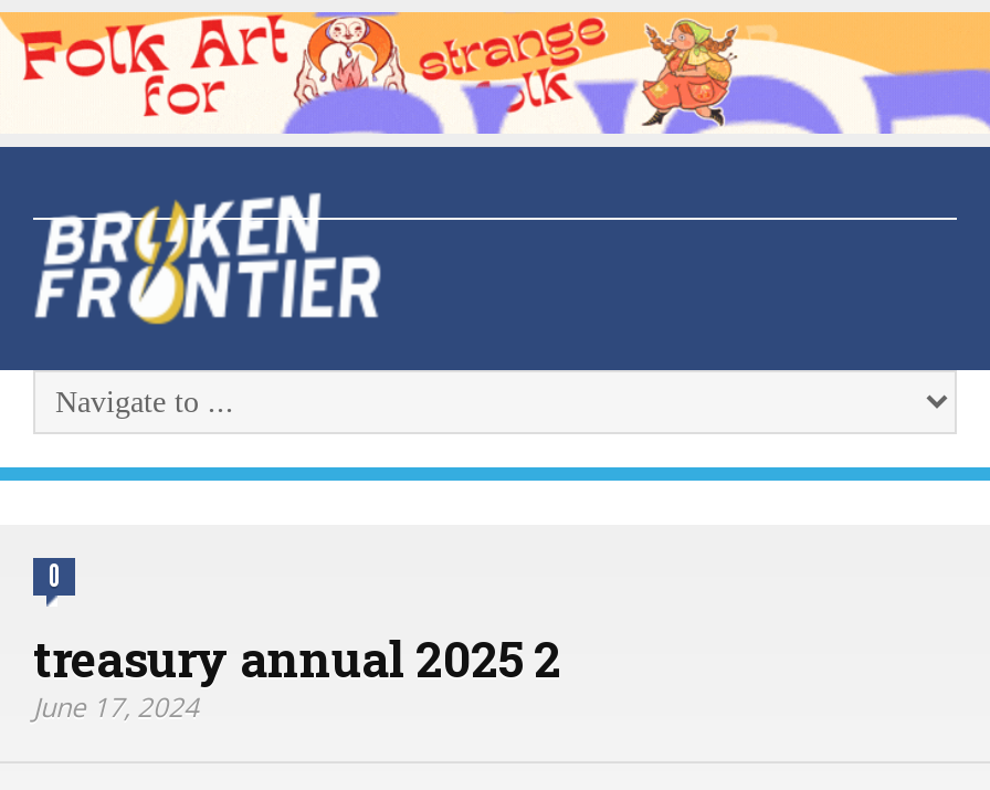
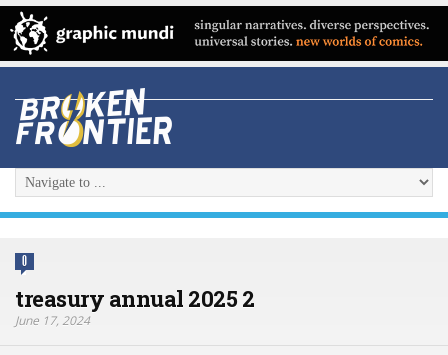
- [image]
+ [image]
